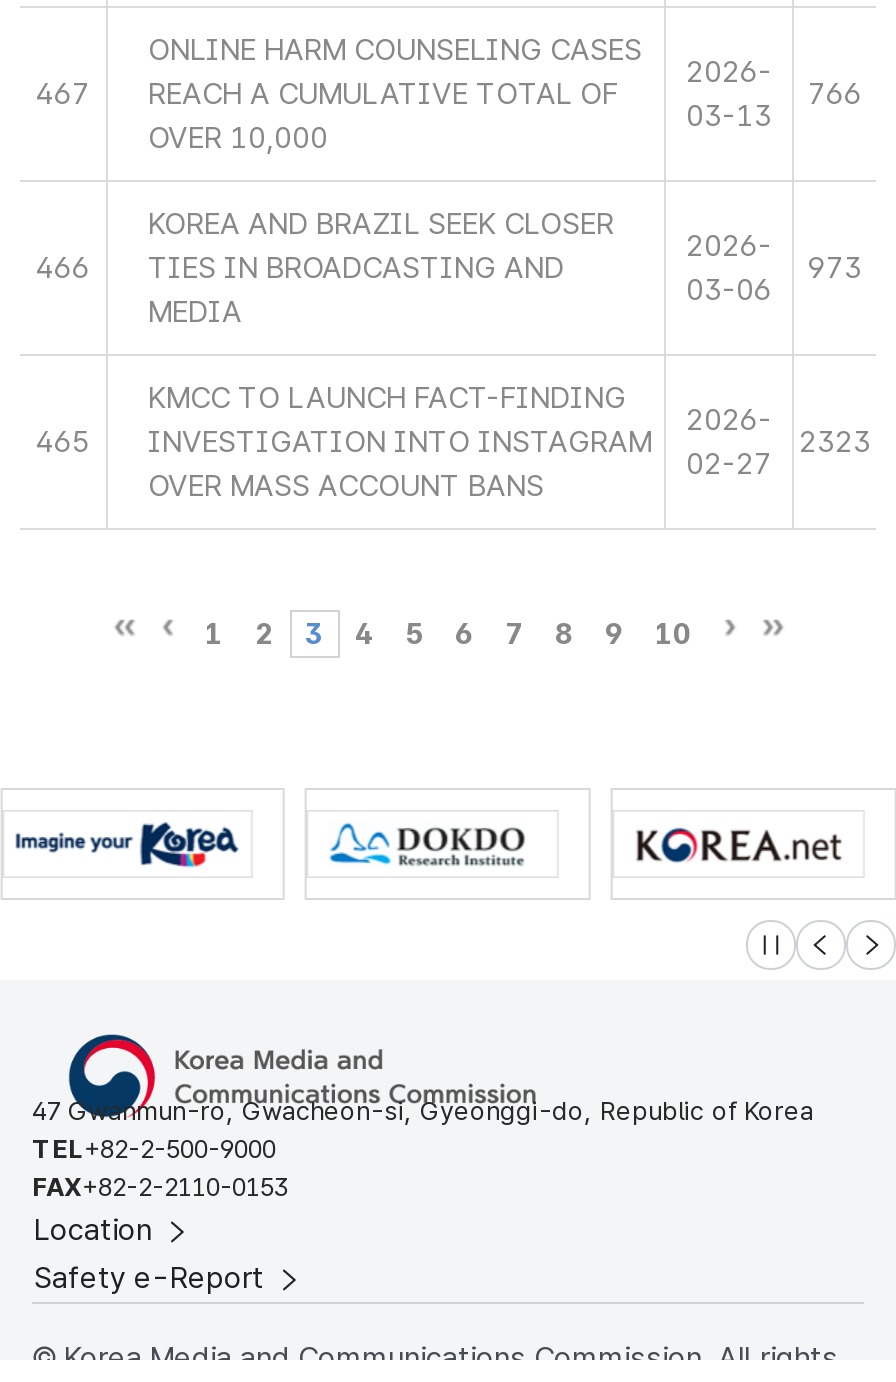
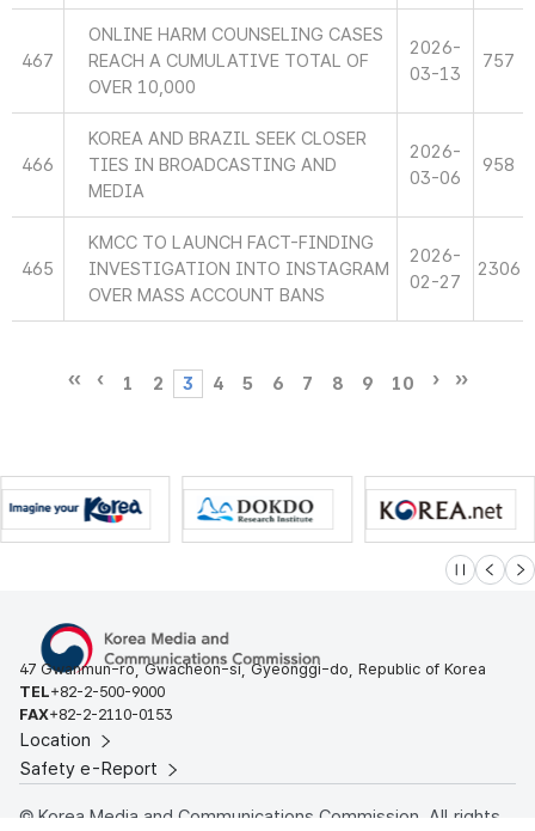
- 766
+ 757

- 973
+ 958

- 2323
+ 2306
